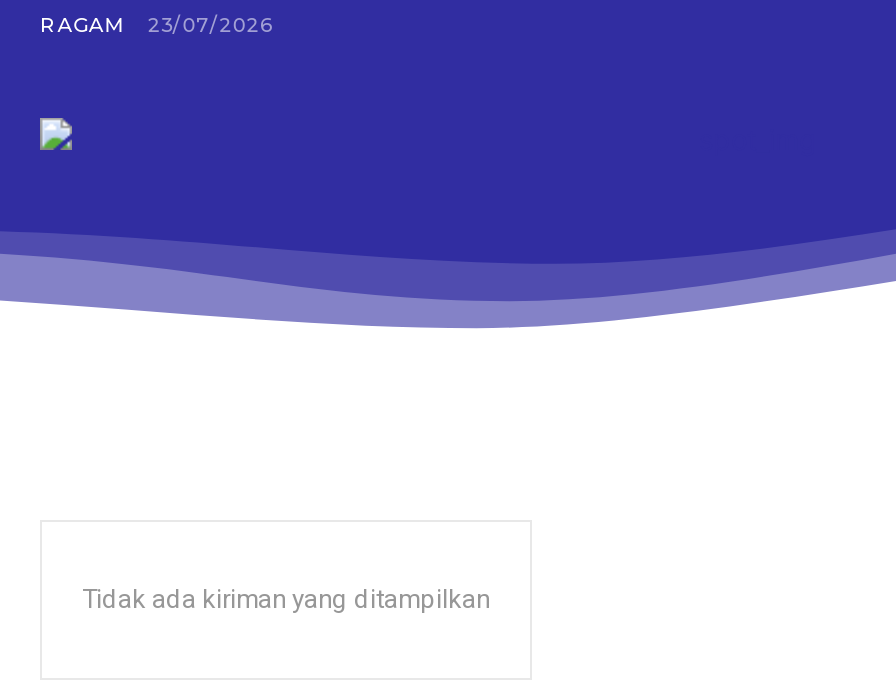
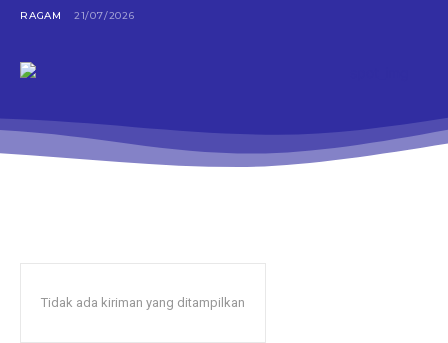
- RAGAM 23/07/2026
+ RAGAM 21/07/2026
